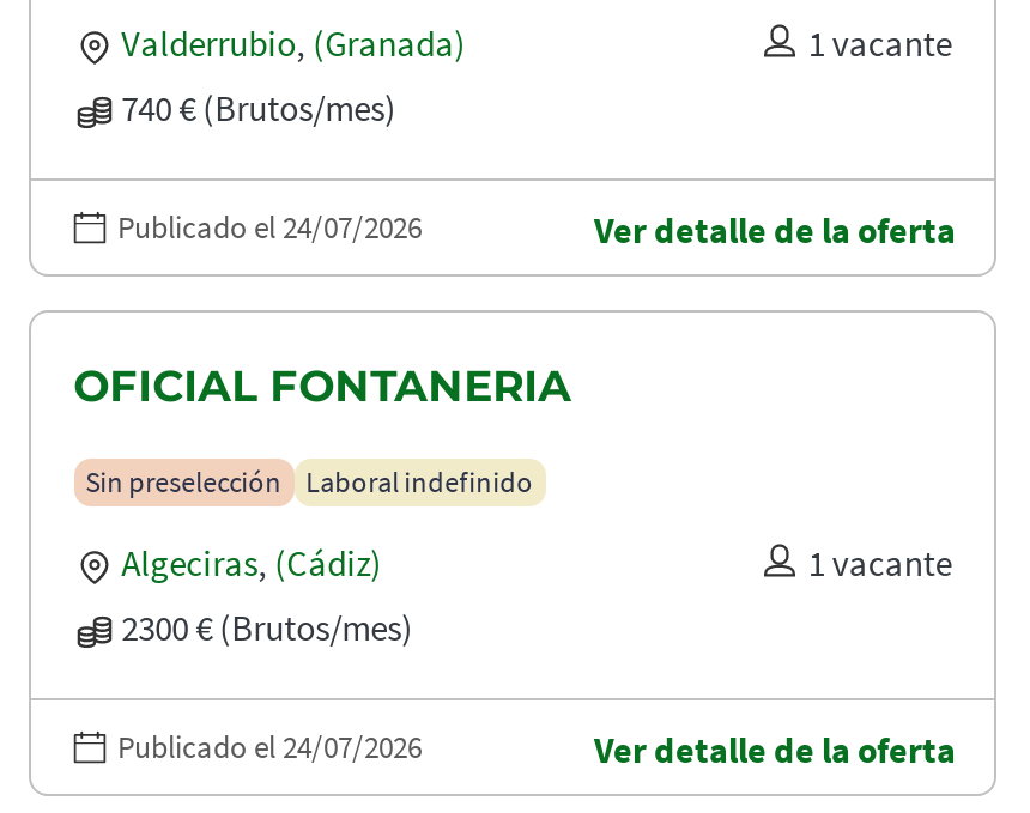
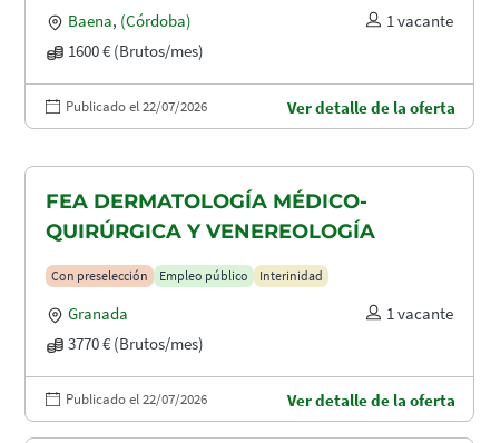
- Valderrubio, (Granada)
+ Baena, (Córdoba)

- 740 € (Brutos/mes)
+ 1600 € (Brutos/mes)

- Publicado el 24/07/2026
+ Publicado el 22/07/2026

- OFICIAL FONTANERIA
+ FEA DERMATOLOGÍA MÉDICO-
+ QUIRÚRGICA Y VENEREOLOGÍA

- Sin preselección
- Laboral indefinido
+ Con preselección
+ Empleo público
+ Interinidad

- Algeciras, (Cádiz)
+ Granada

- 2300 € (Brutos/mes)
+ 3770 € (Brutos/mes)

- Publicado el 24/07/2026
+ Publicado el 22/07/2026
